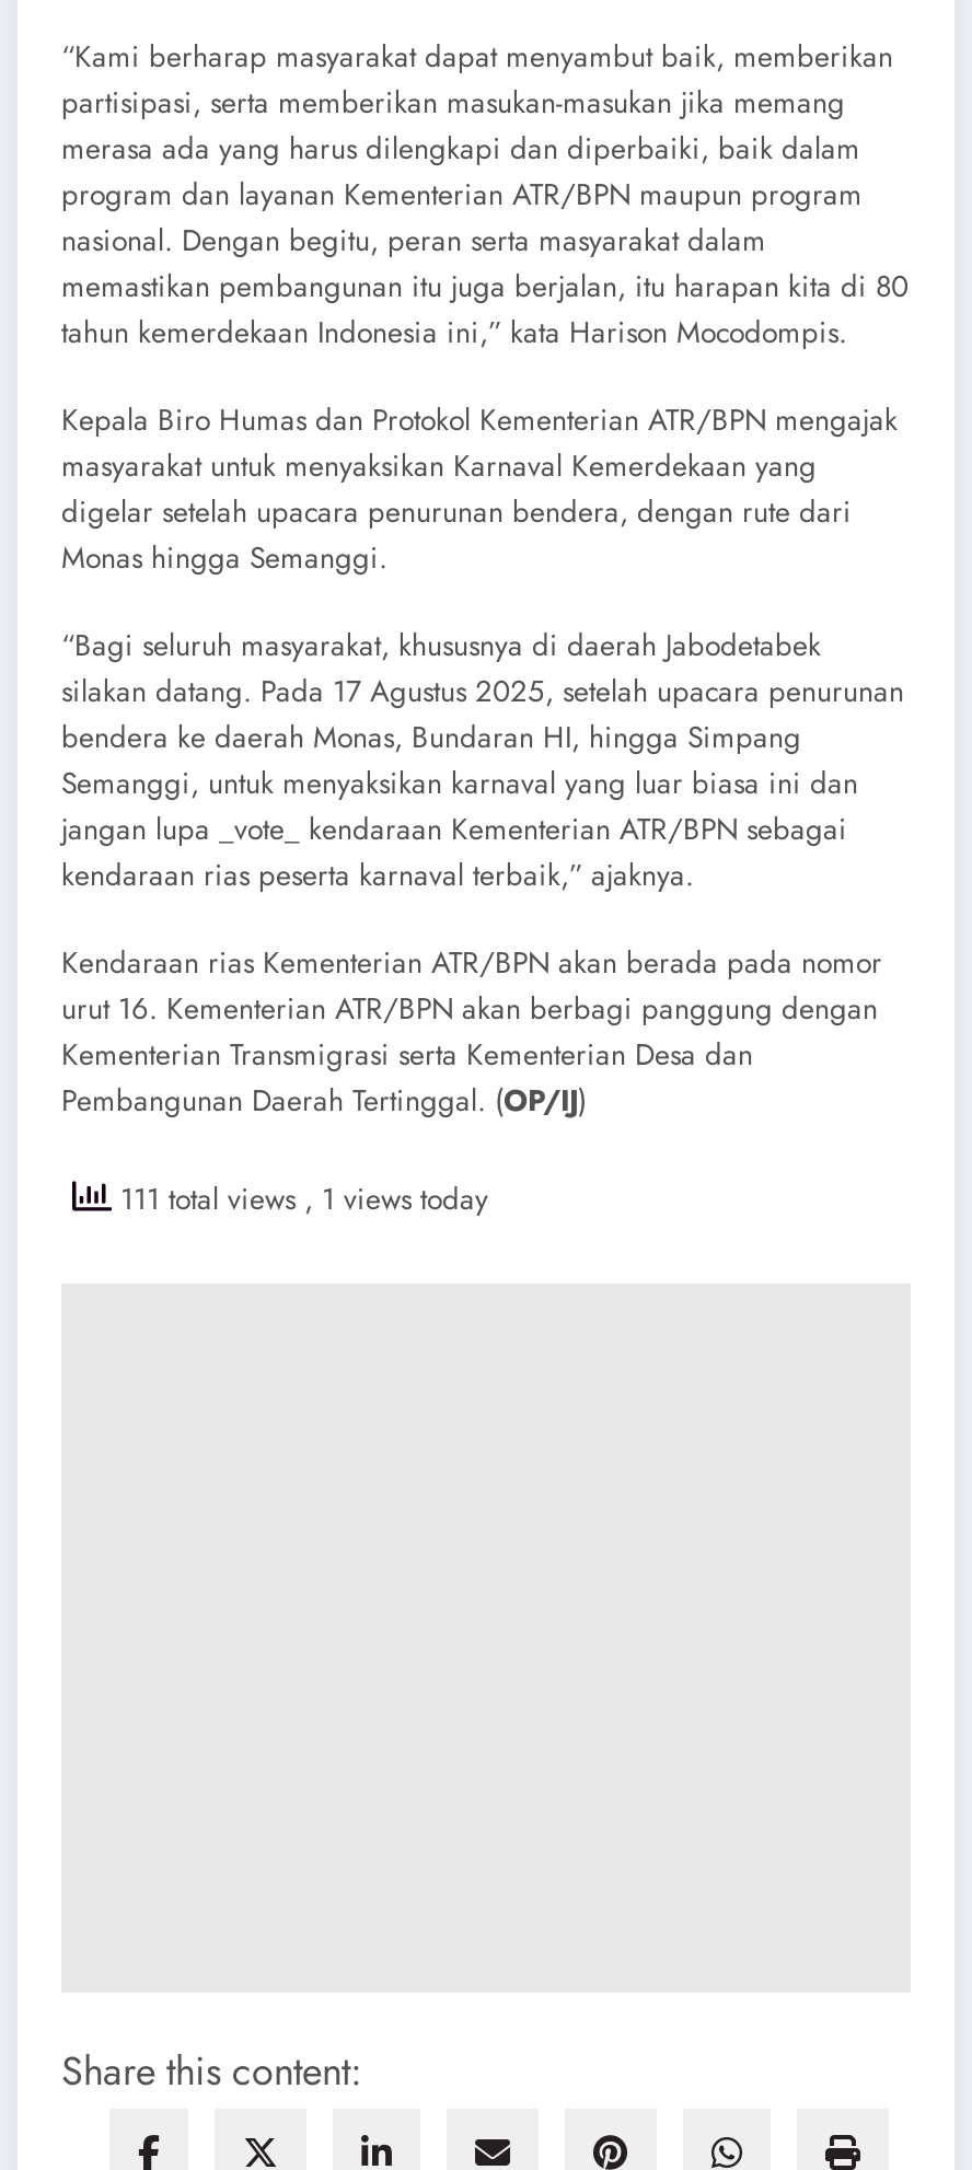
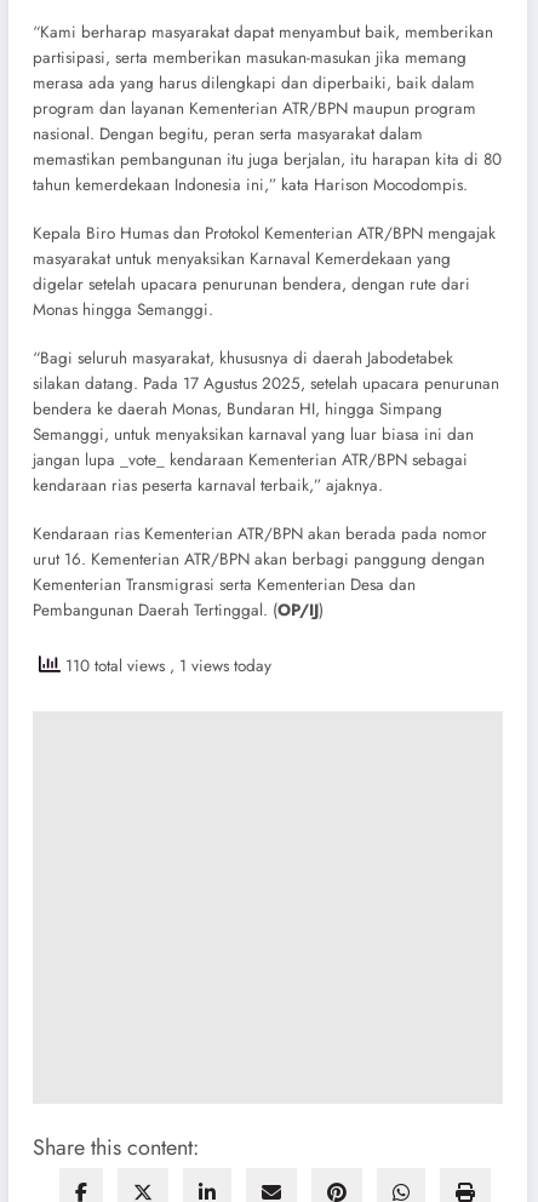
- 111 total views, 1 views today
+ 110 total views, 1 views today
